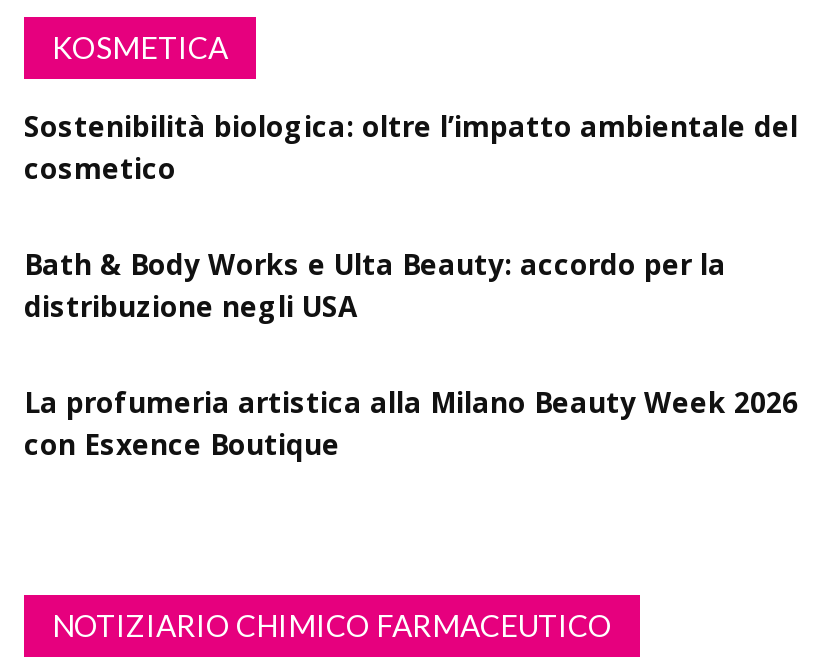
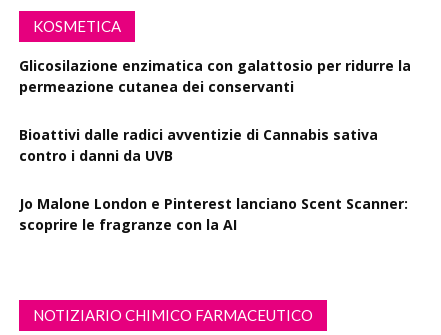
- Sostenibilità biologica: oltre l’impatto ambientale del
- cosmetico
+ Glicosilazione enzimatica con galattosio per ridurre la
+ permeazione cutanea dei conservanti

- Bath & Body Works e Ulta Beauty: accordo per la
- distribuzione negli USA
+ Bioattivi dalle radici avventizie di Cannabis sativa
+ contro i danni da UVB

- La profumeria artistica alla Milano Beauty Week 2026
- con Esxence Boutique
+ Jo Malone London e Pinterest lanciano Scent Scanner:
+ scoprire le fragranze con la AI
